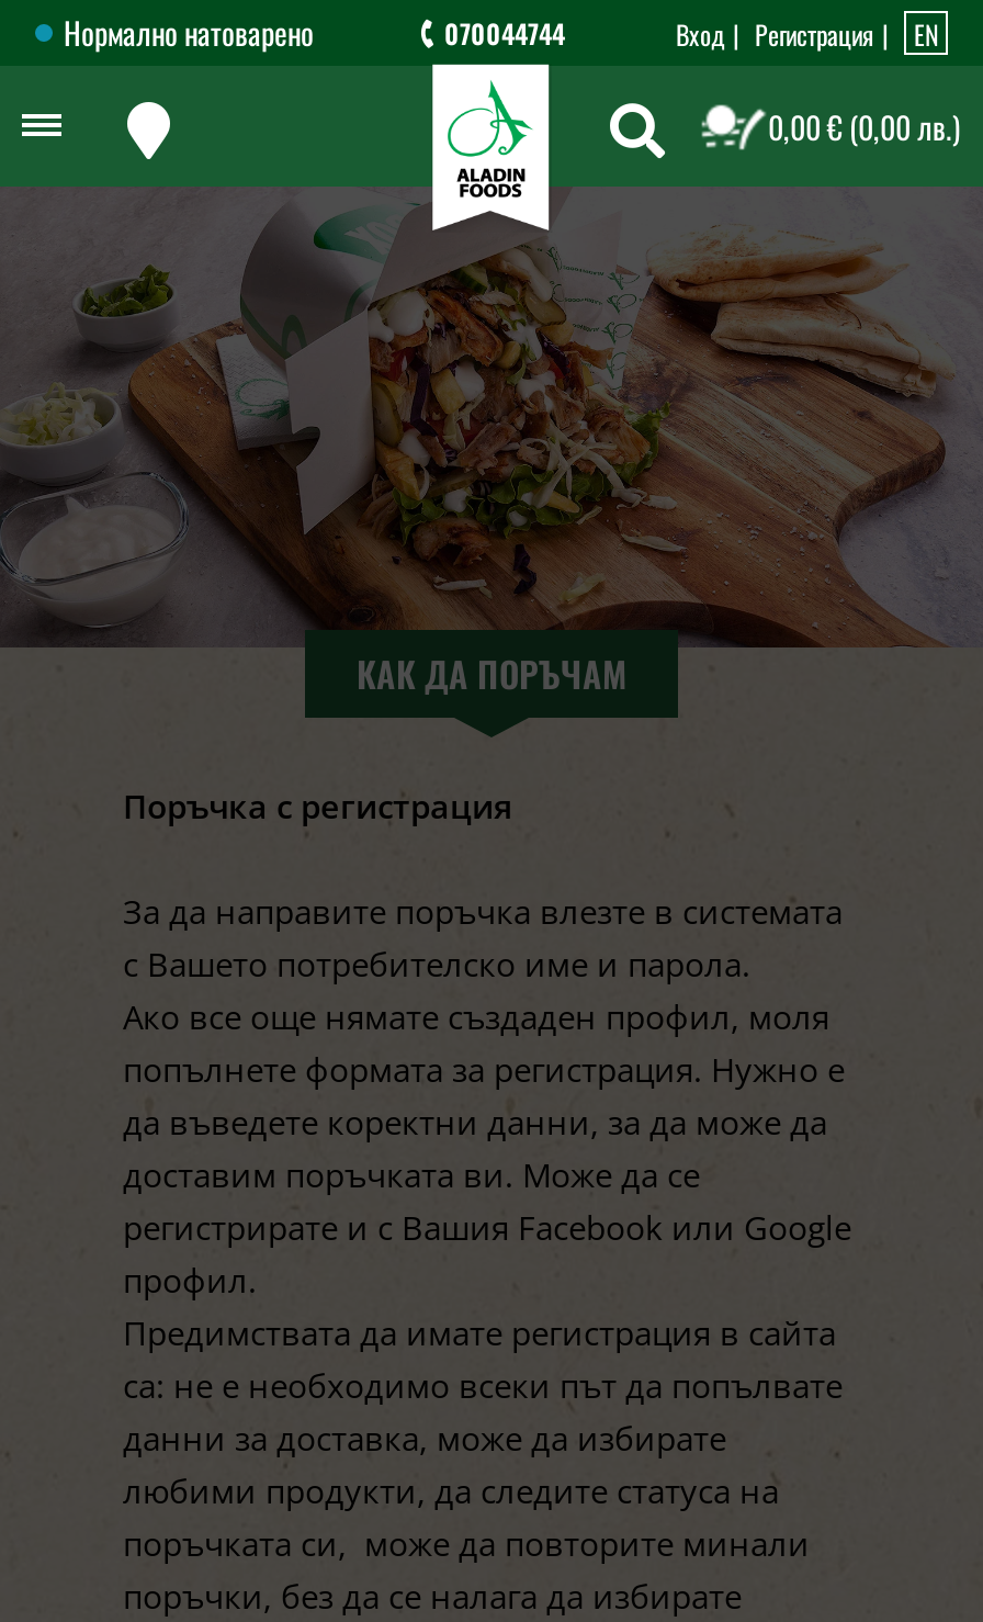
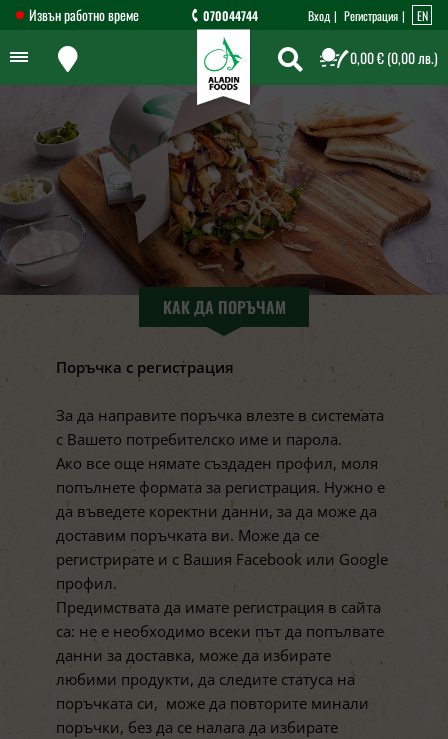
- Нормално натоварено
+ Извън работно време
